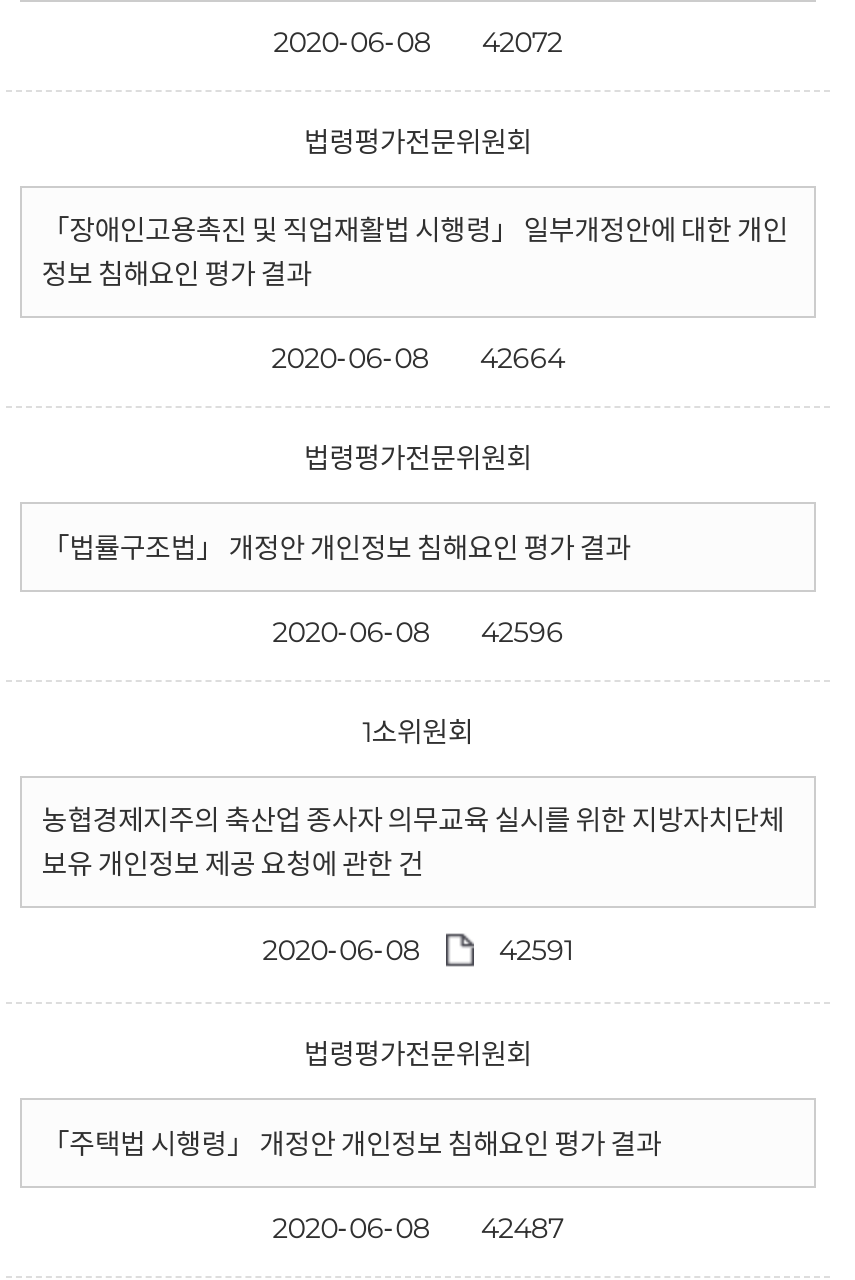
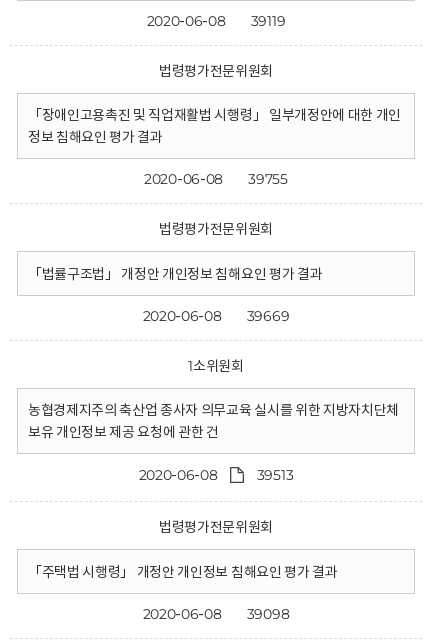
- 2020-06-08 42072
+ 2020-06-08 39119

- 2020-06-08 42664
+ 2020-06-08 39755

- 2020-06-08 42596
+ 2020-06-08 39669

- 42591
+ 39513

- 2020-06-08 42487
+ 2020-06-08 39098
